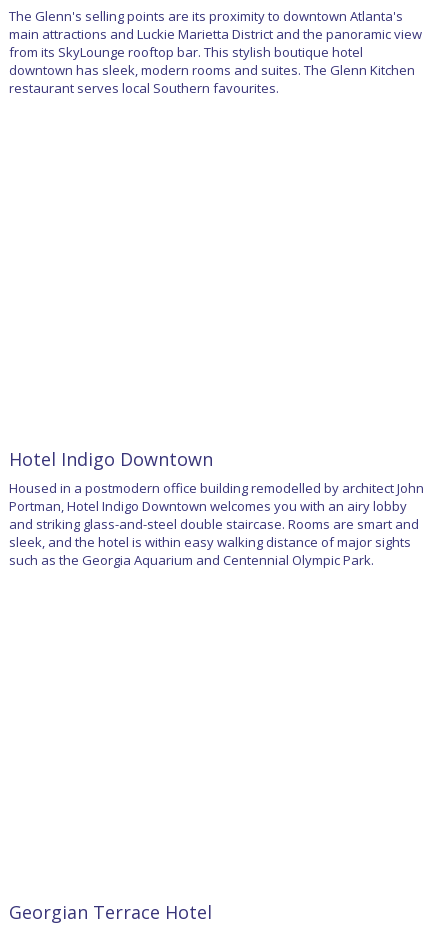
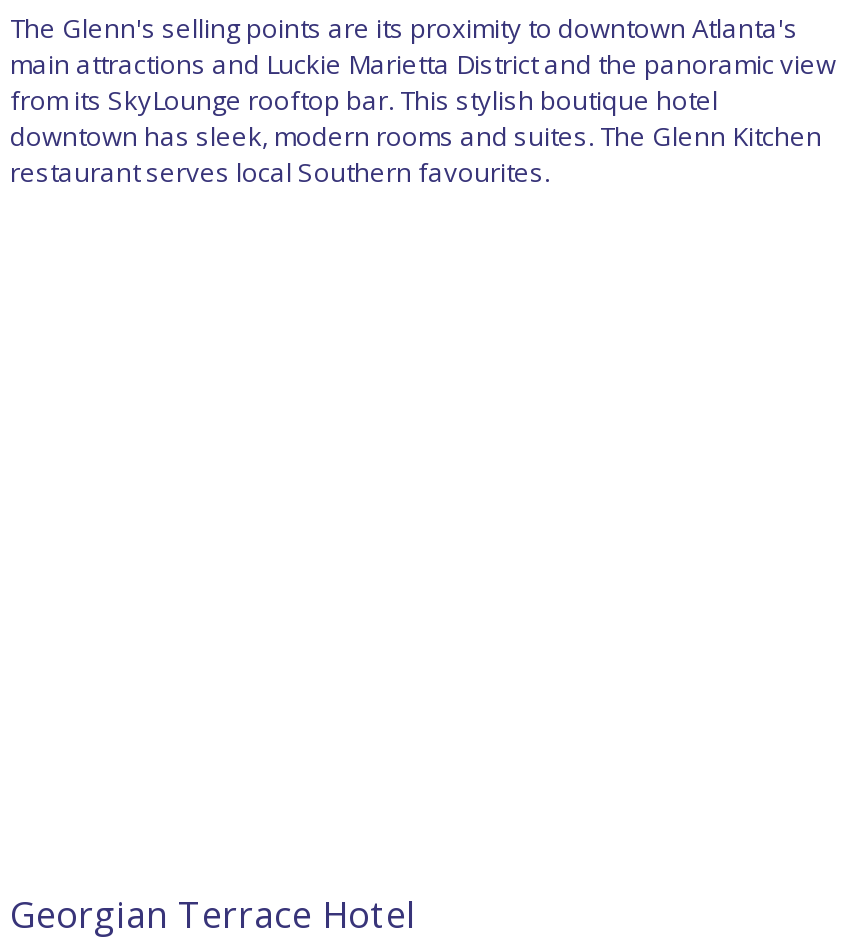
- Hotel Indigo Downtown
- Housed in a postmodern office building remodelled by architect John
- Portman, Hotel Indigo Downtown welcomes you with an airy lobby
- and striking glass-and-steel double staircase. Rooms are smart and
- sleek, and the hotel is within easy walking distance of major sights
- such as the Georgia Aquarium and Centennial Olympic Park.
